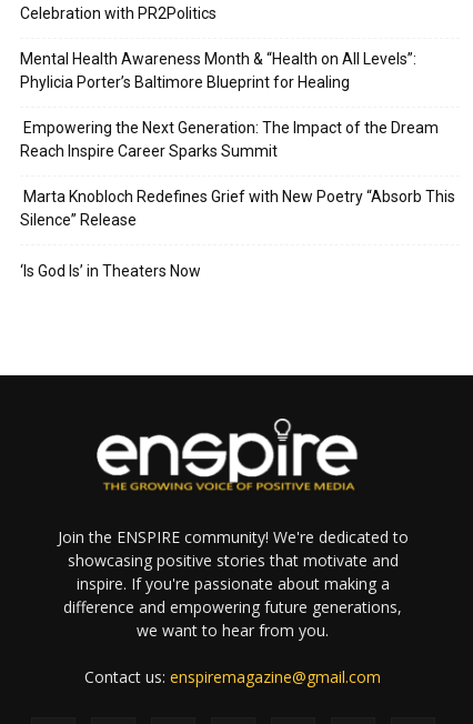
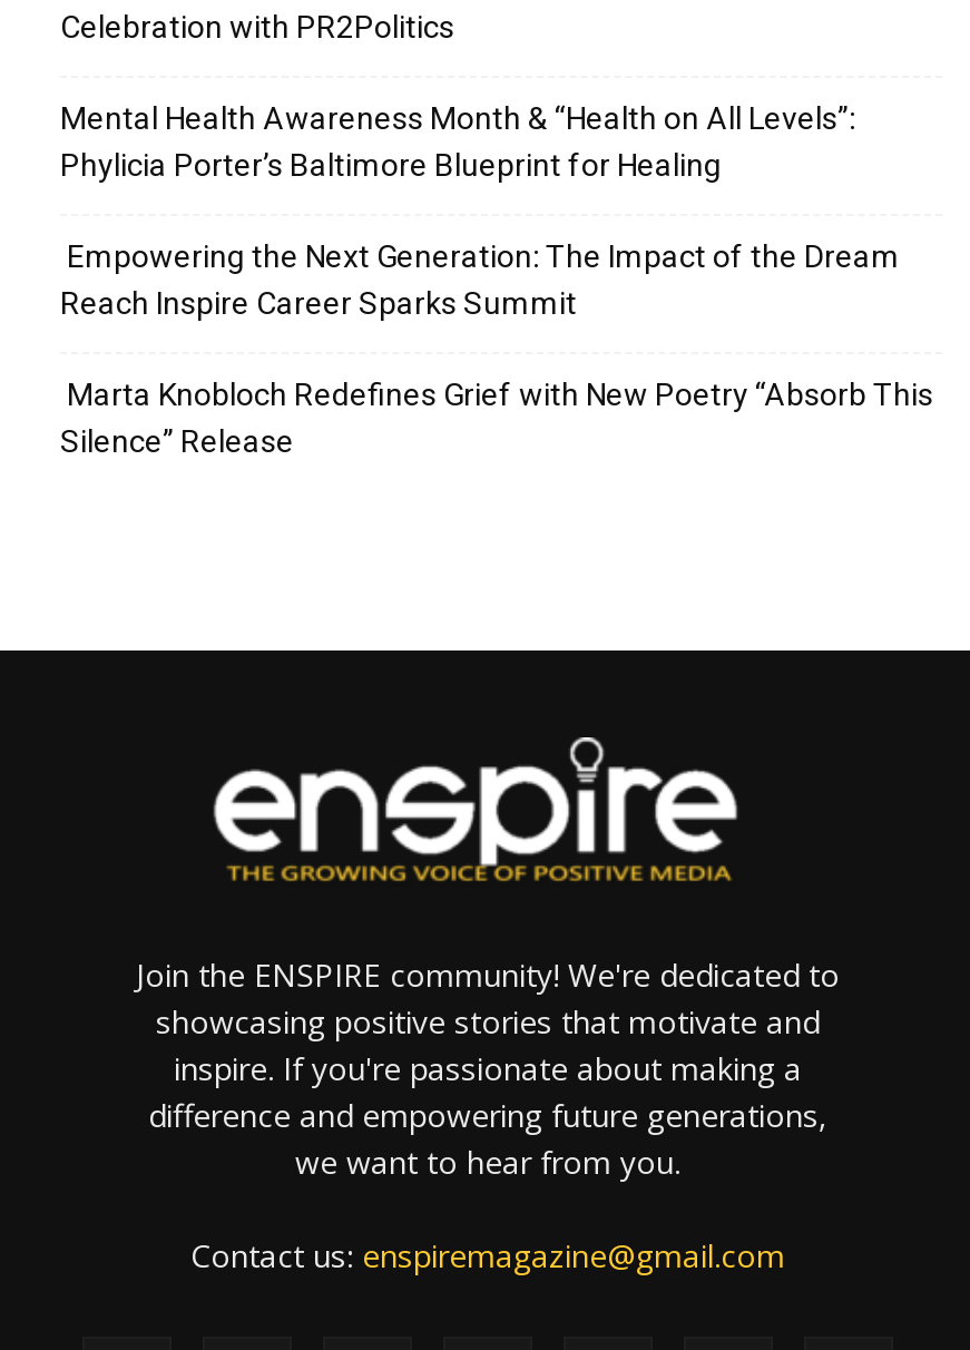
- ‘Is God Is’ in Theaters Now
